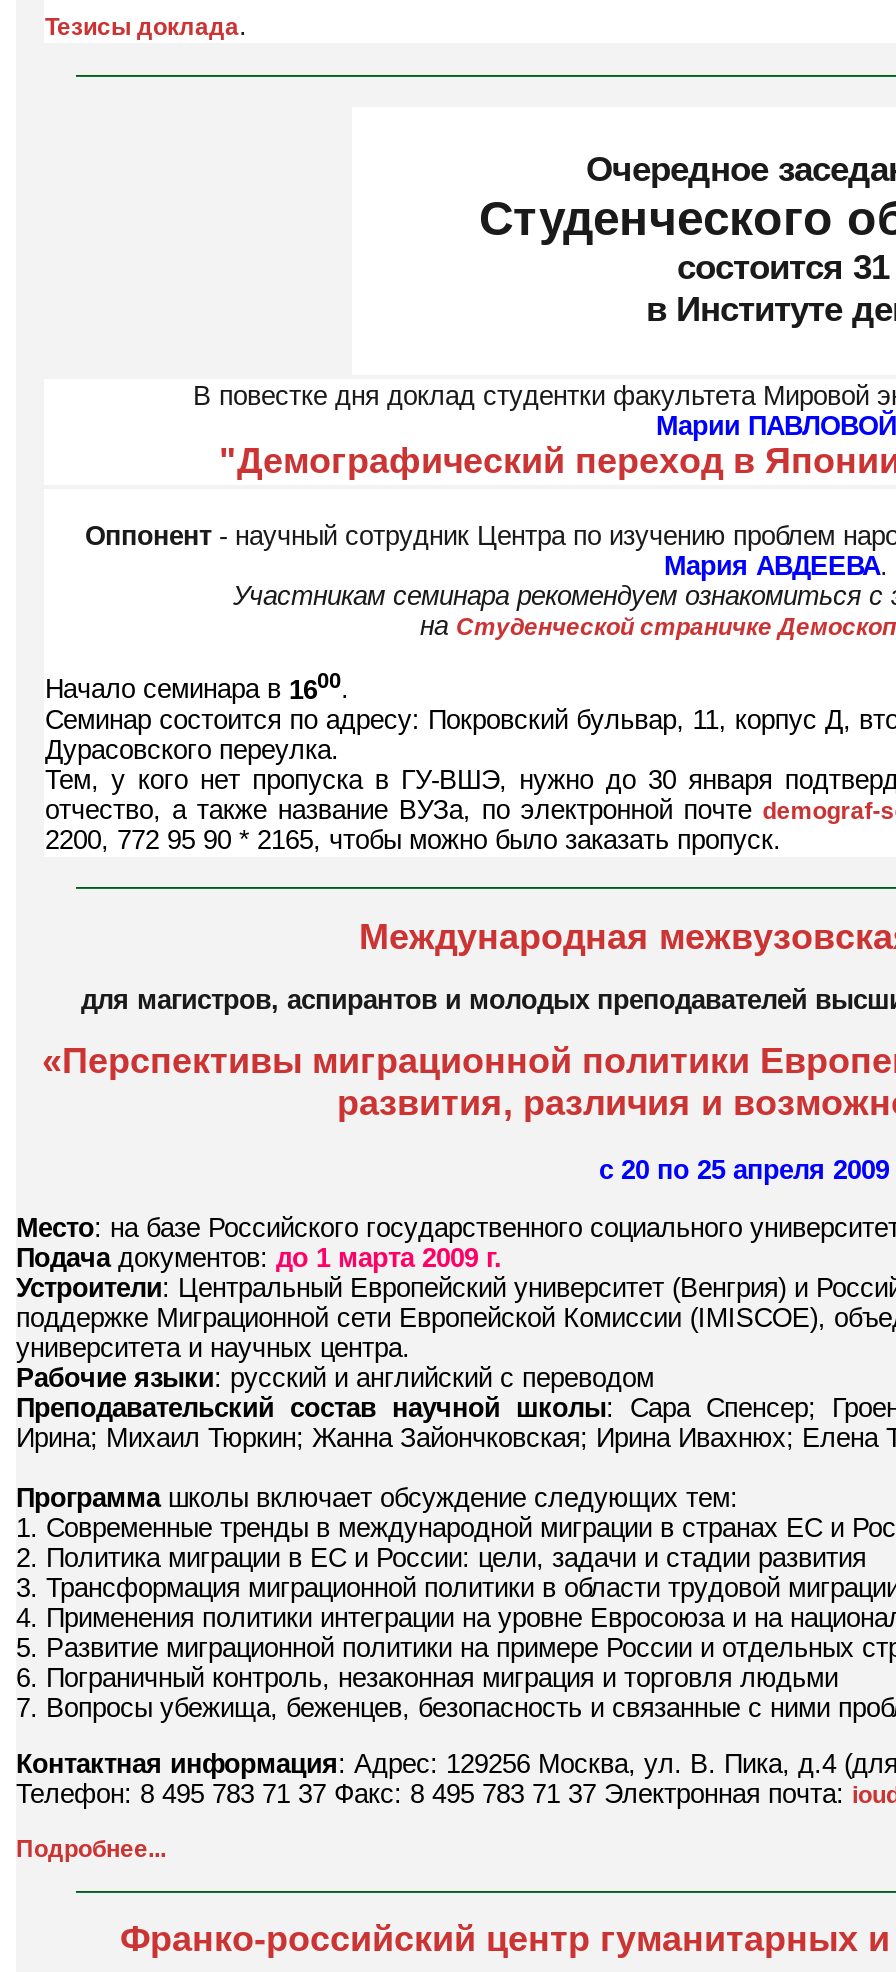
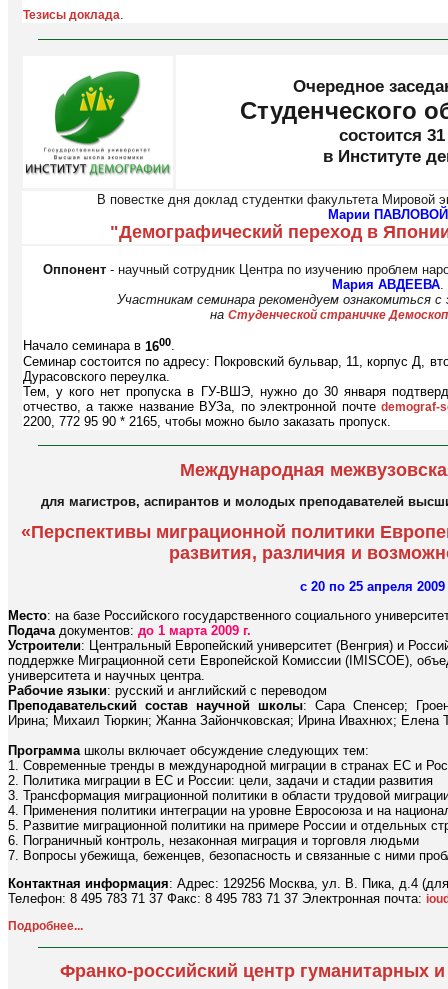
+ [image]
